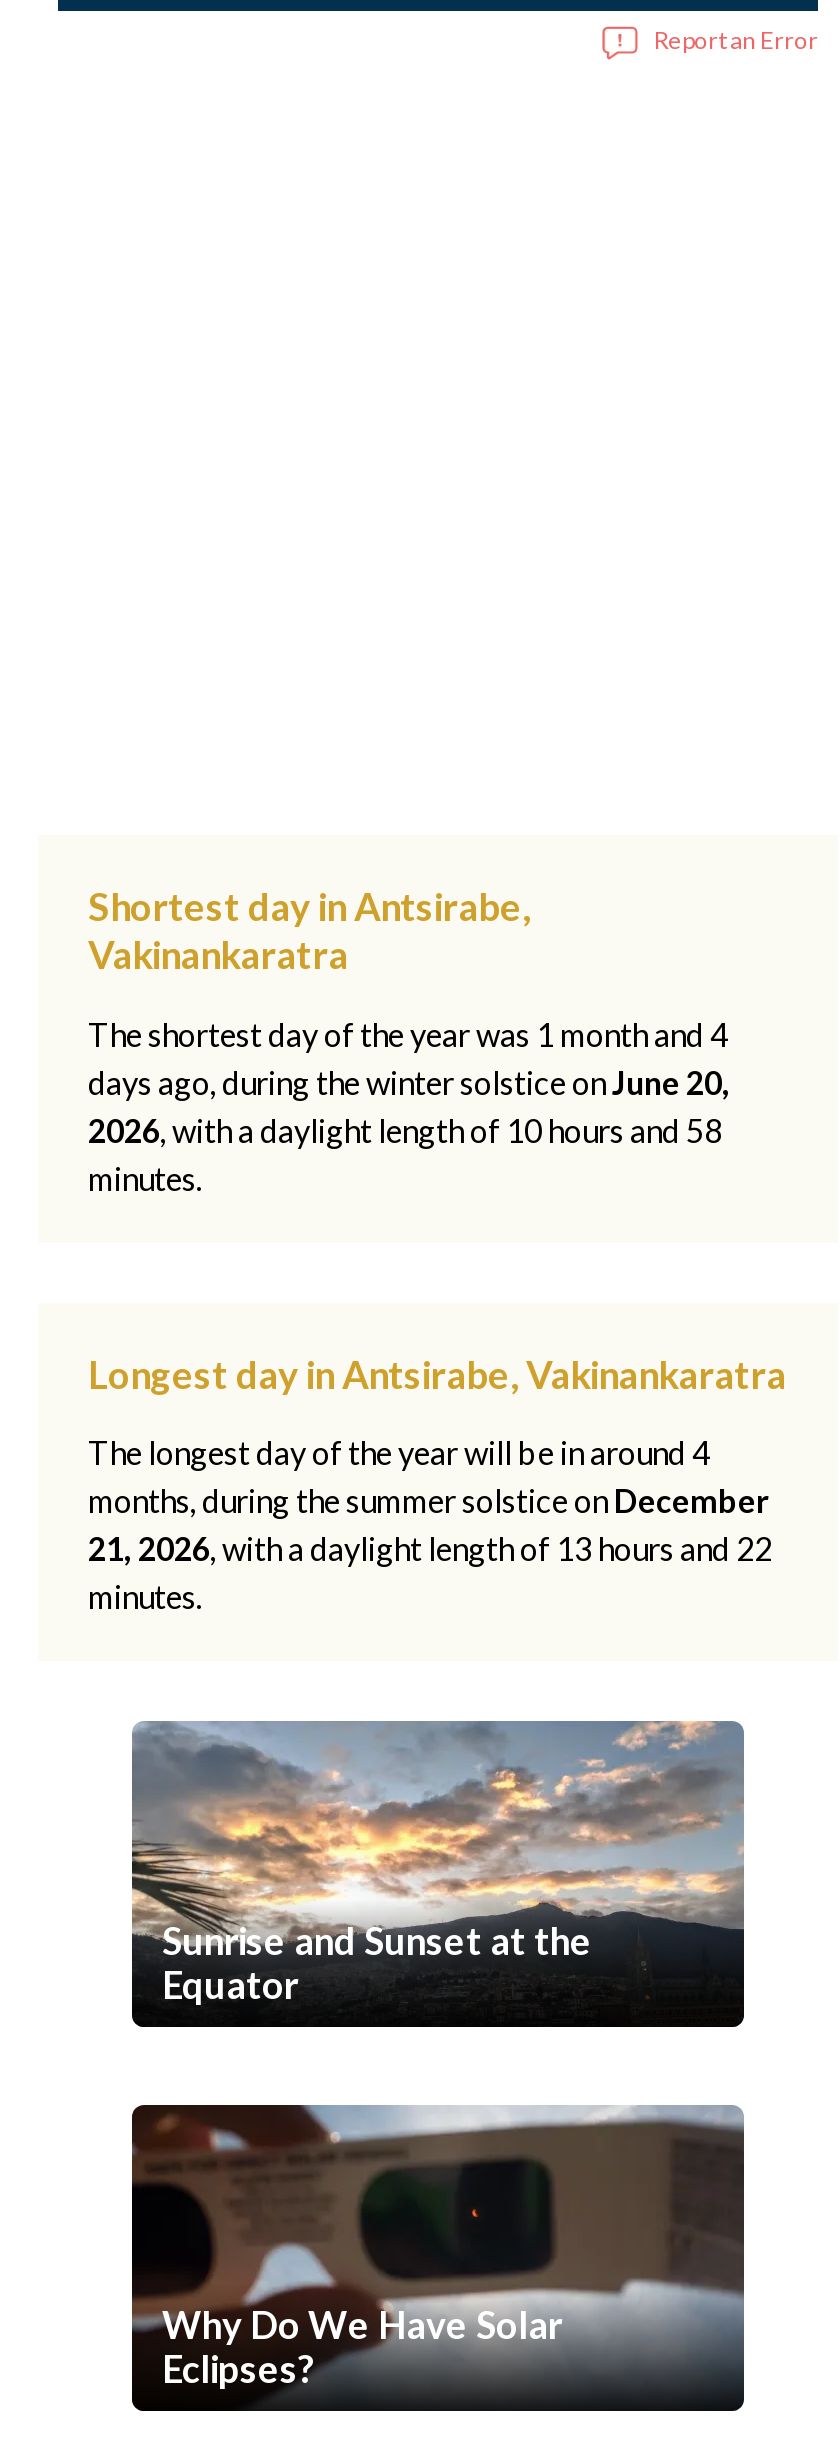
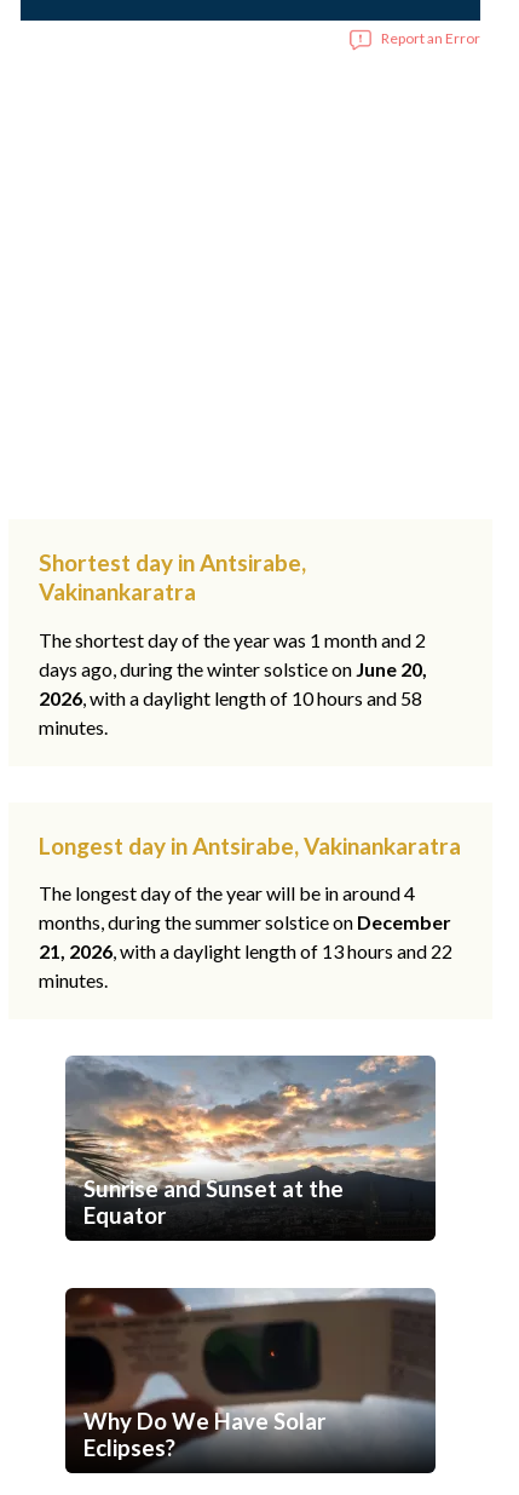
- The shortest day of the year was 1 month and 4
+ The shortest day of the year was 1 month and 2
